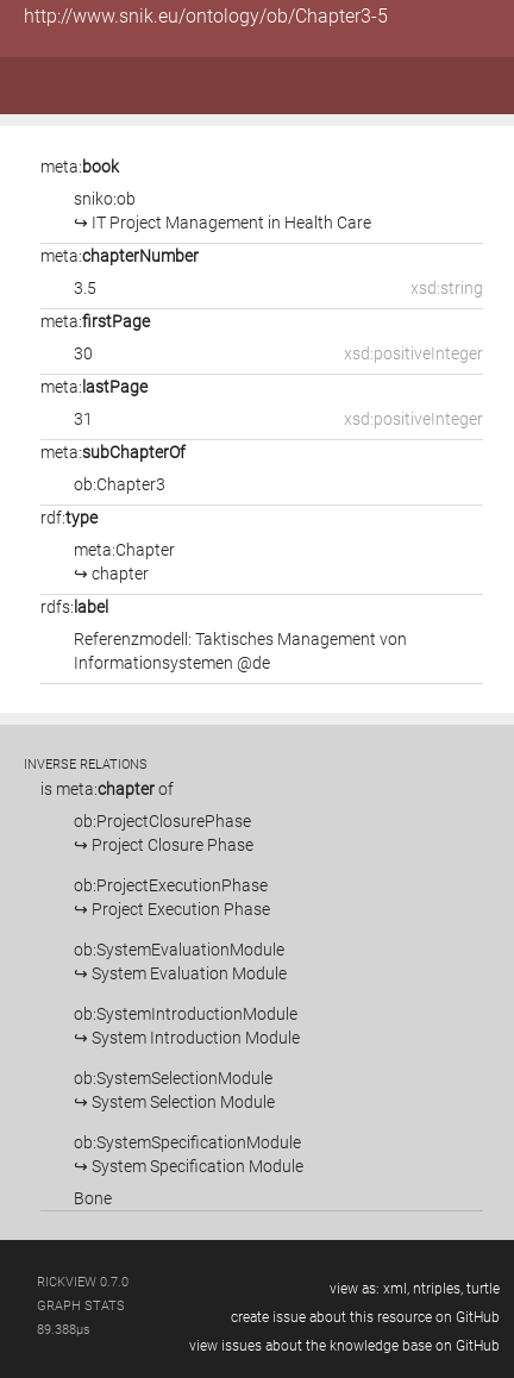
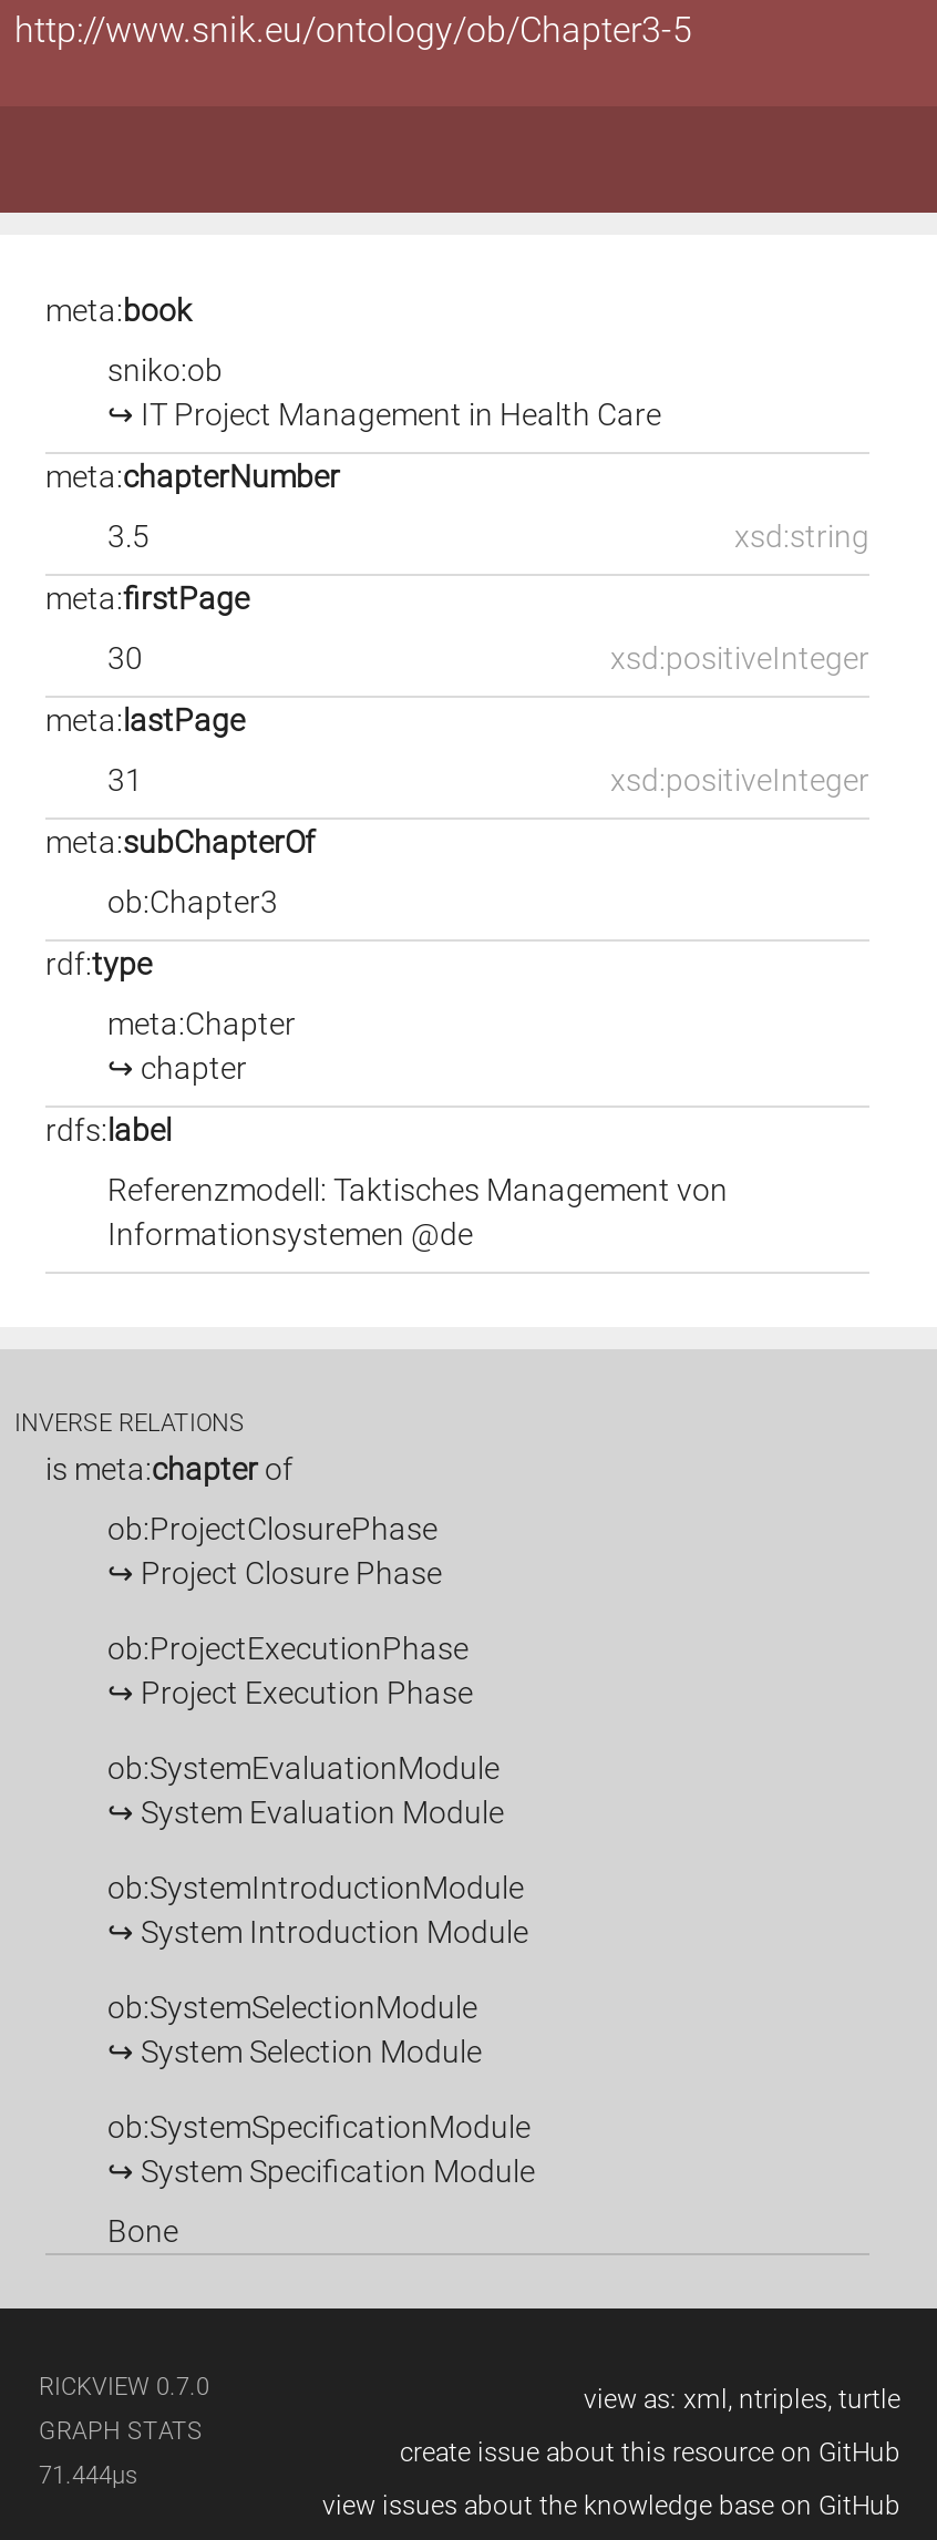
- 89.388µs
+ 71.444µs
